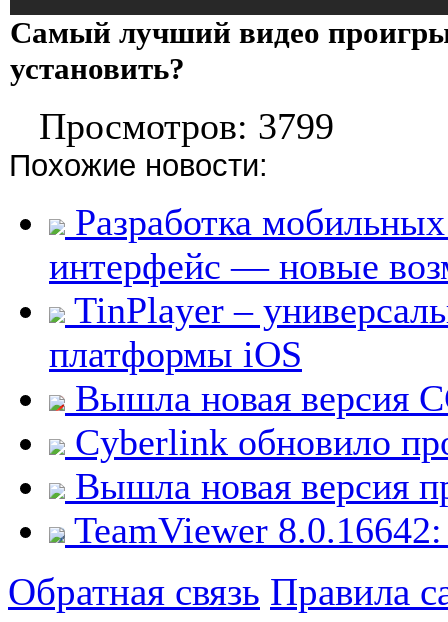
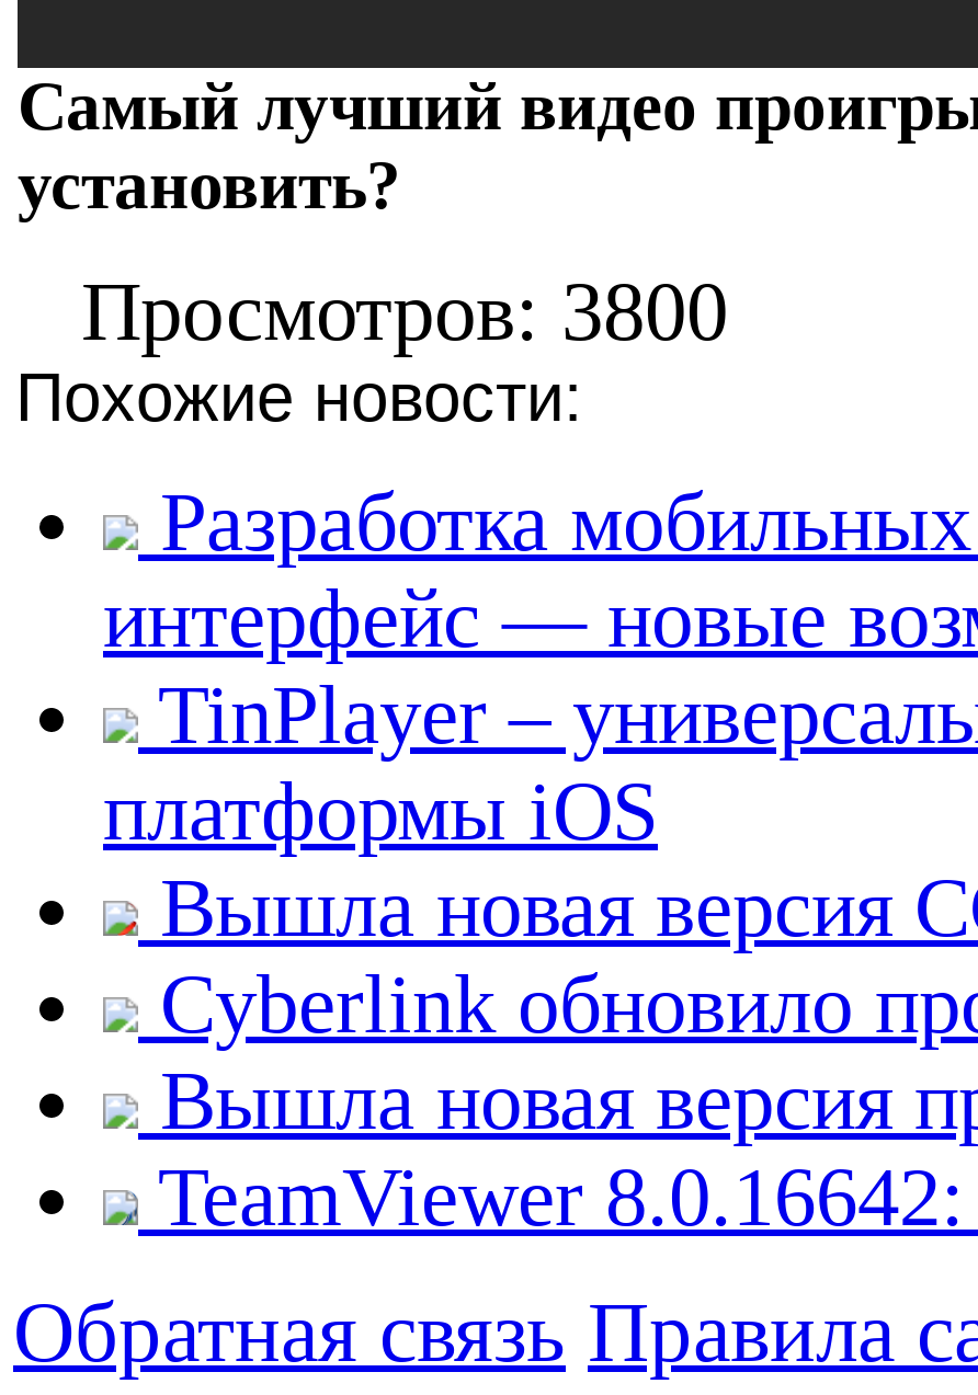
- Просмотров: 3799
+ Просмотров: 3800
